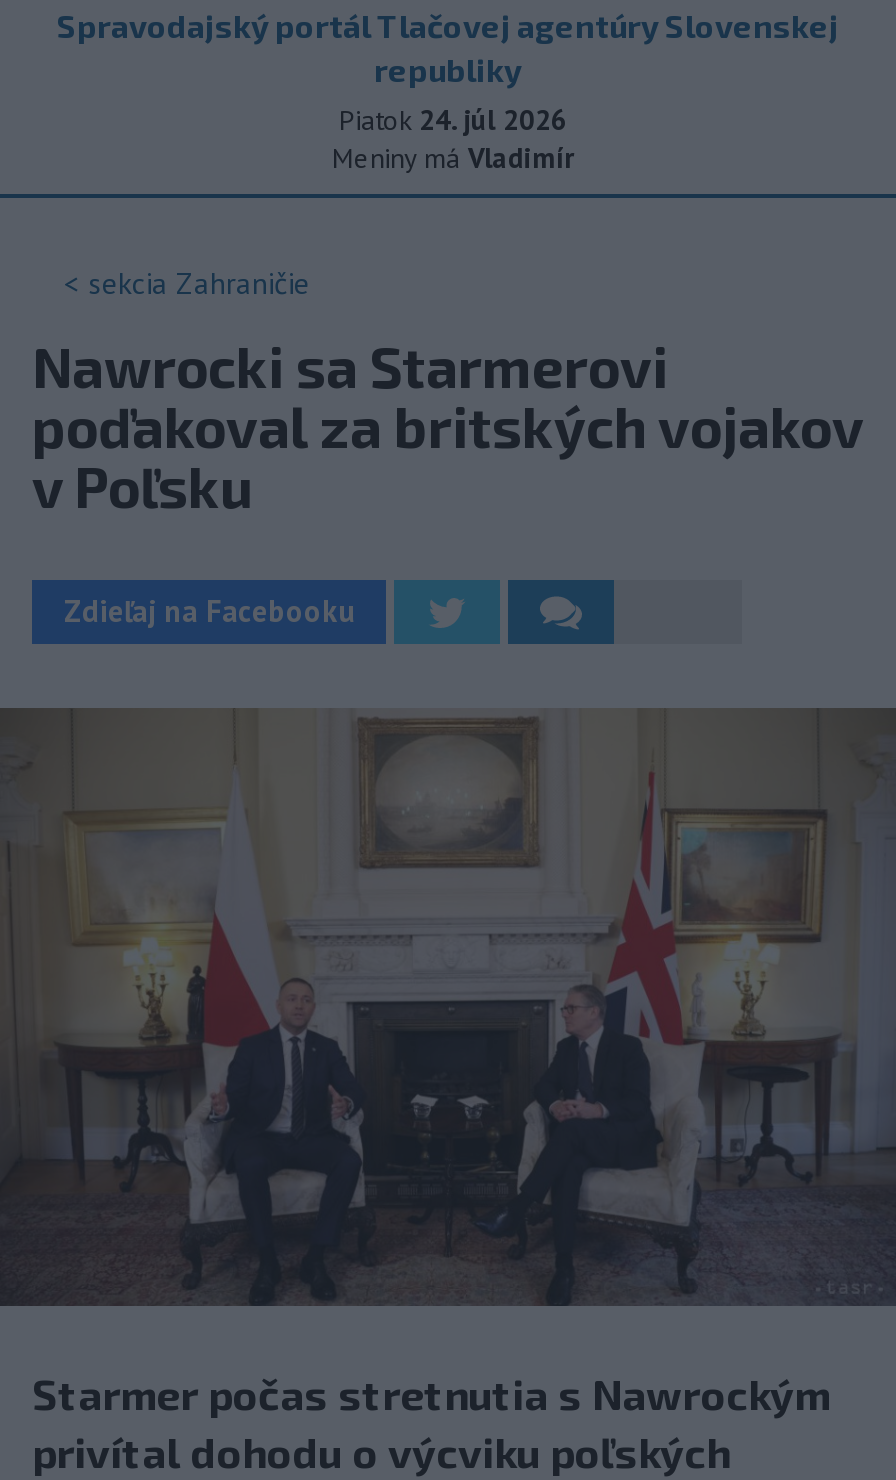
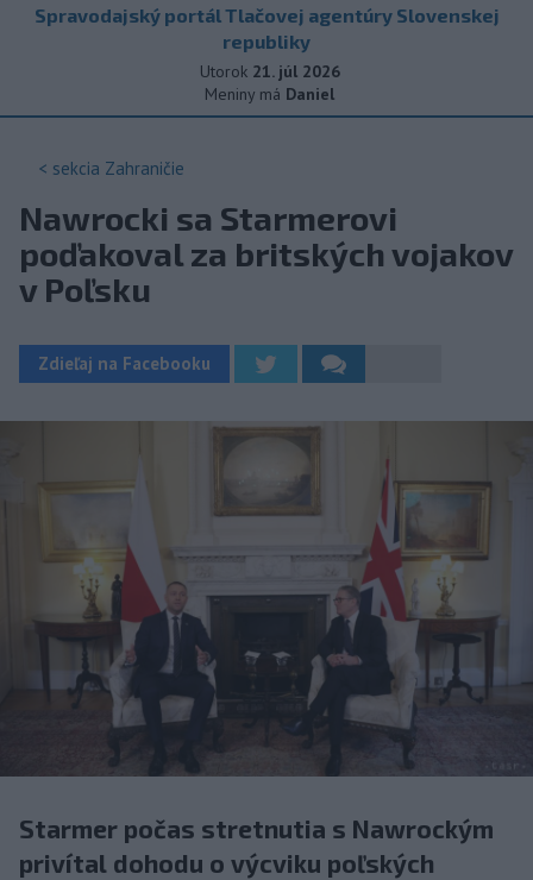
- Piatok 24. júl 2026
+ Utorok 21. júl 2026

- Meniny má Vladimír
+ Meniny má Daniel
